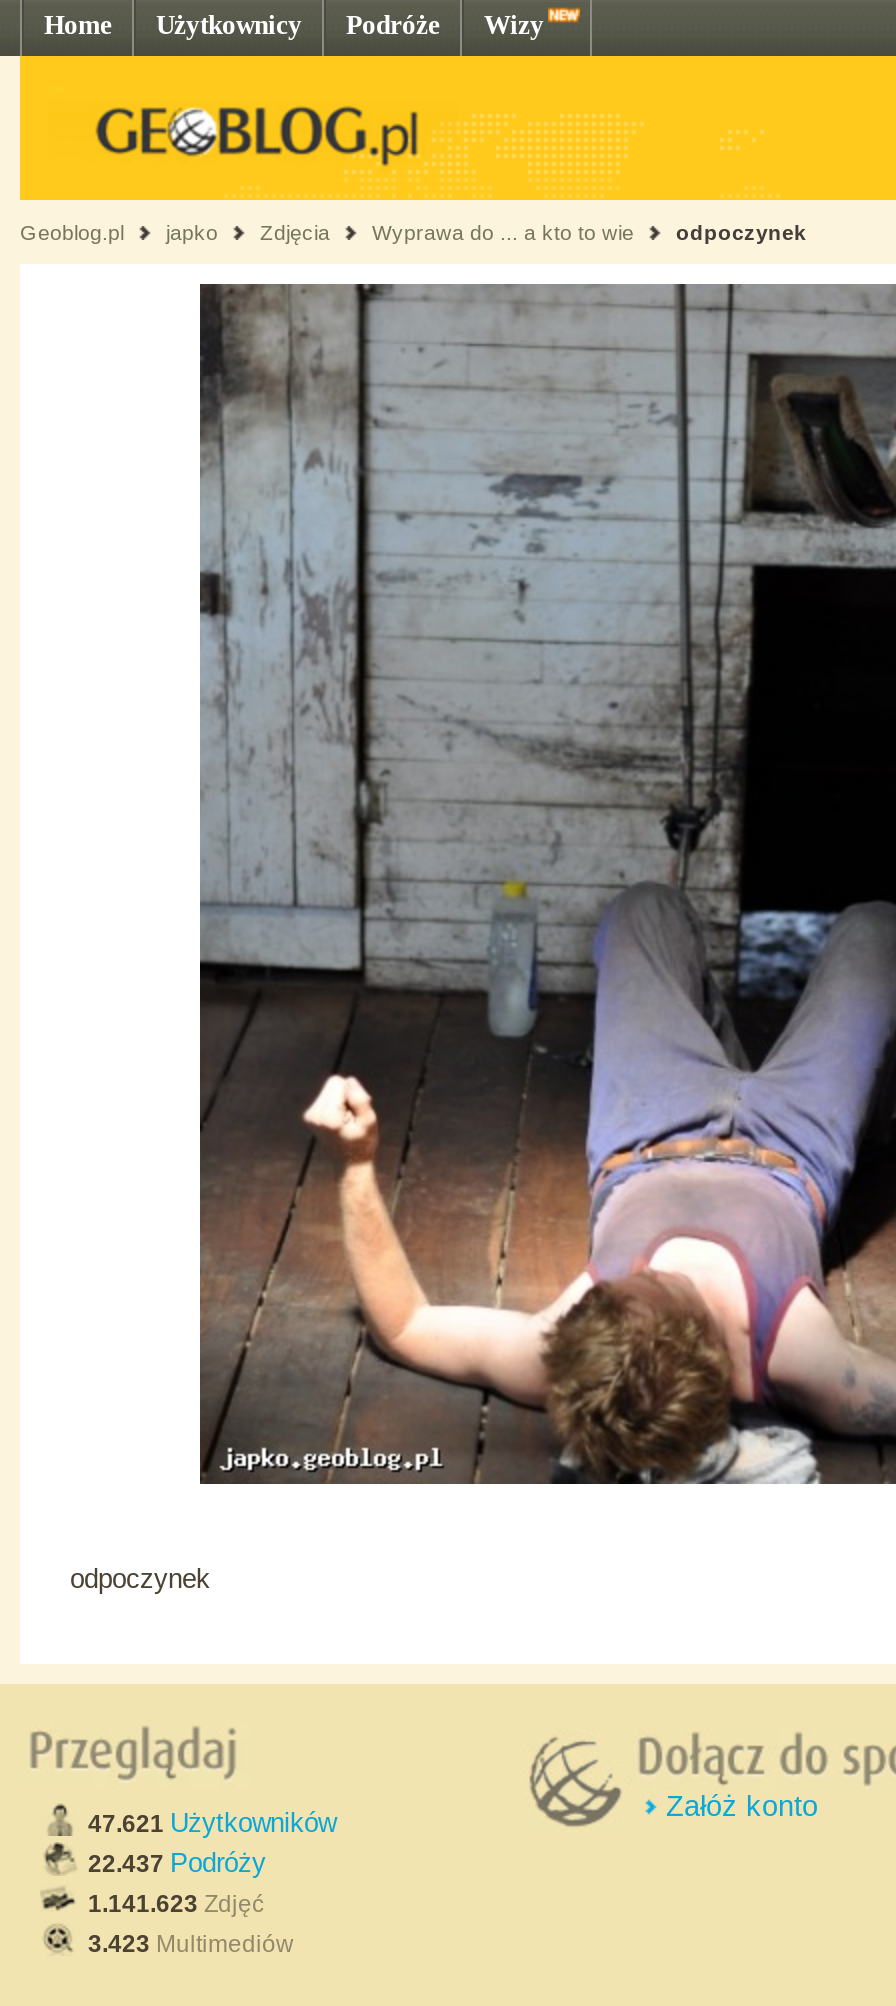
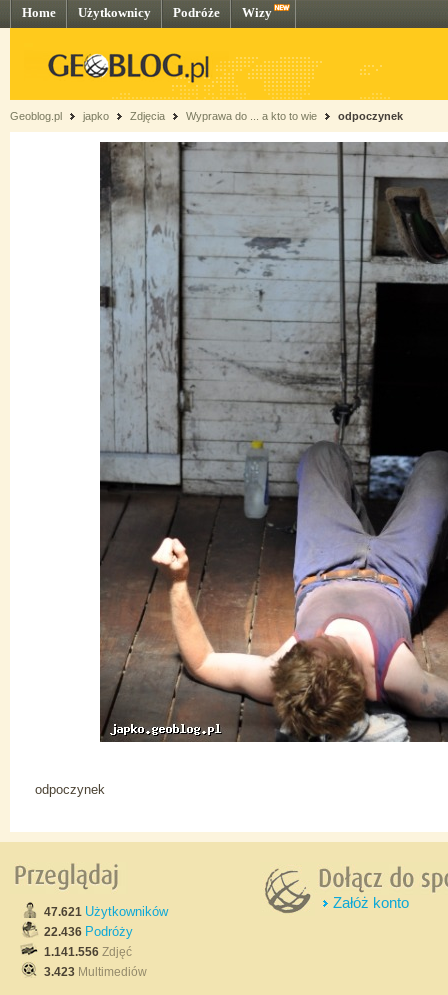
- 22.437 Podróży
+ 22.436 Podróży

- 1.141.623 Zdjęć
+ 1.141.556 Zdjęć
